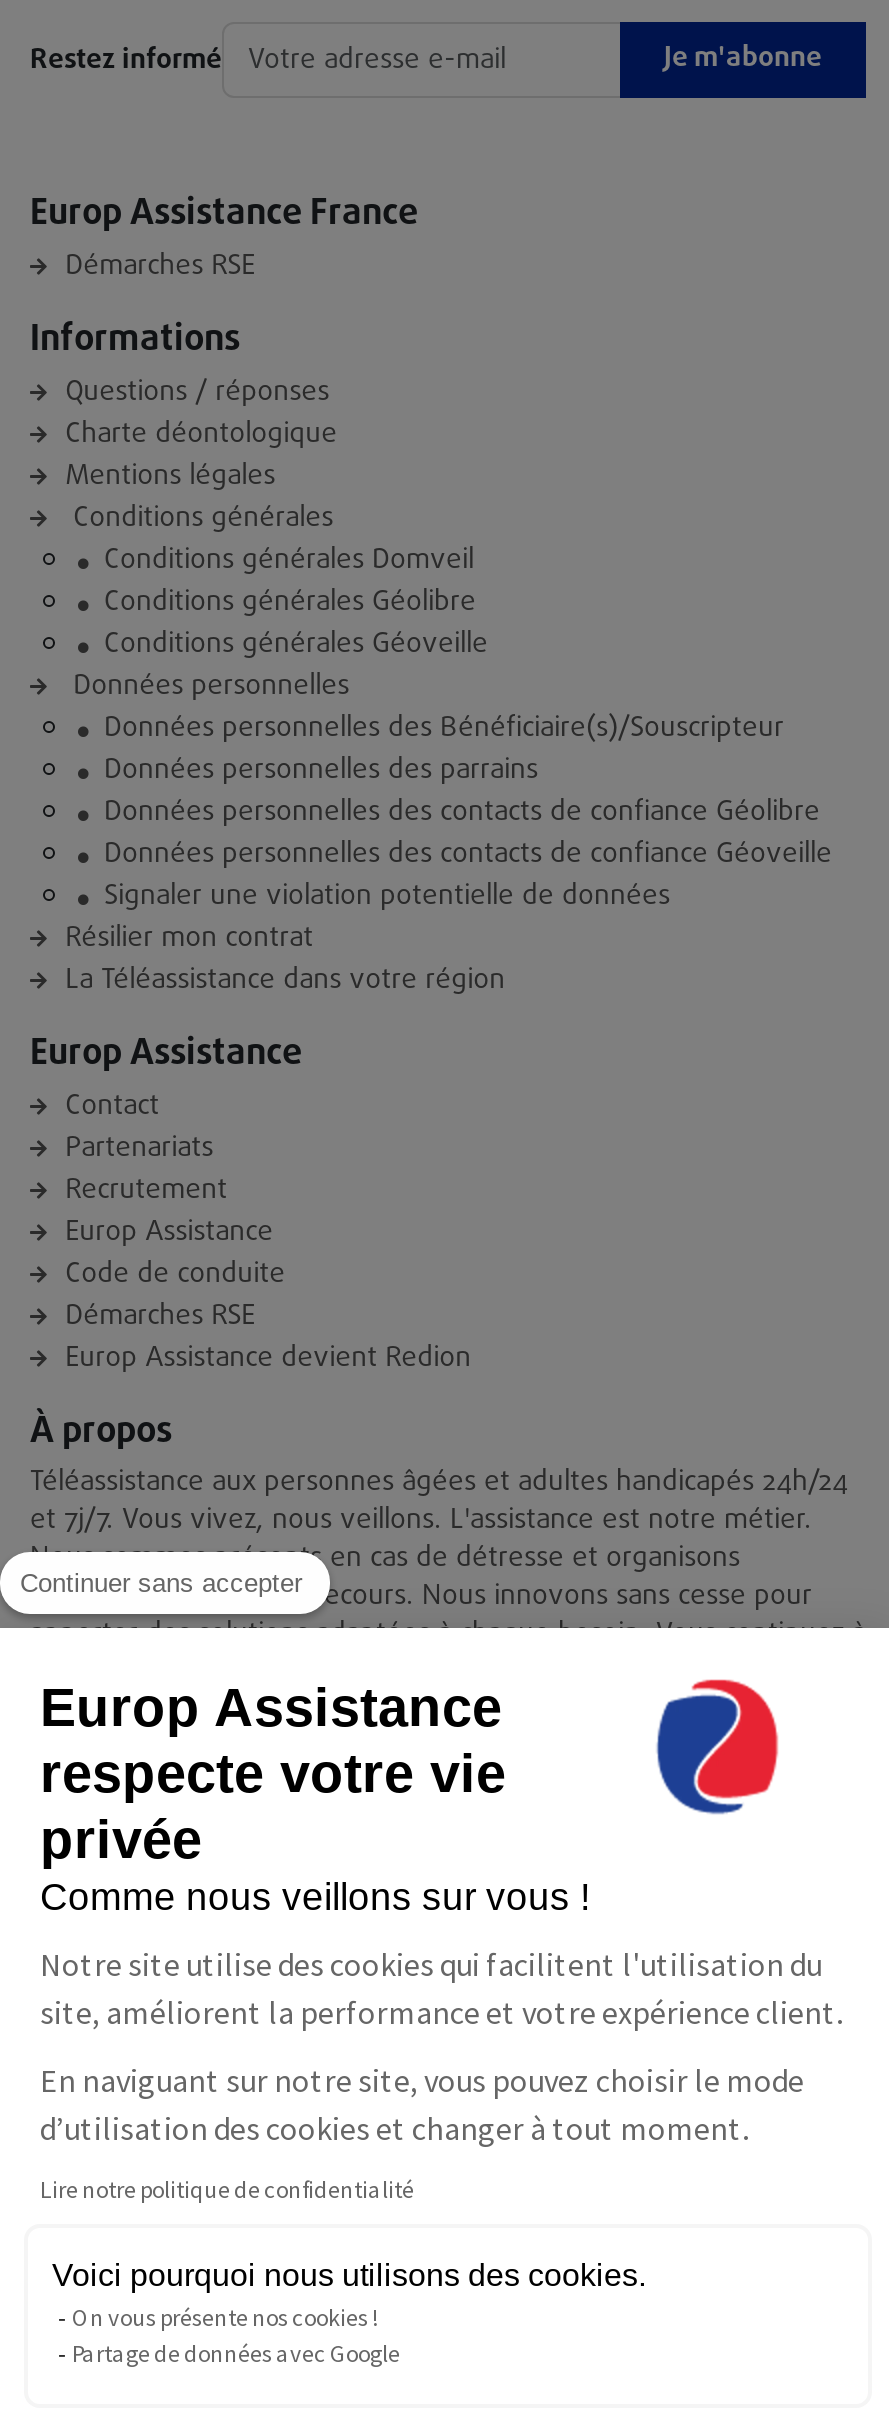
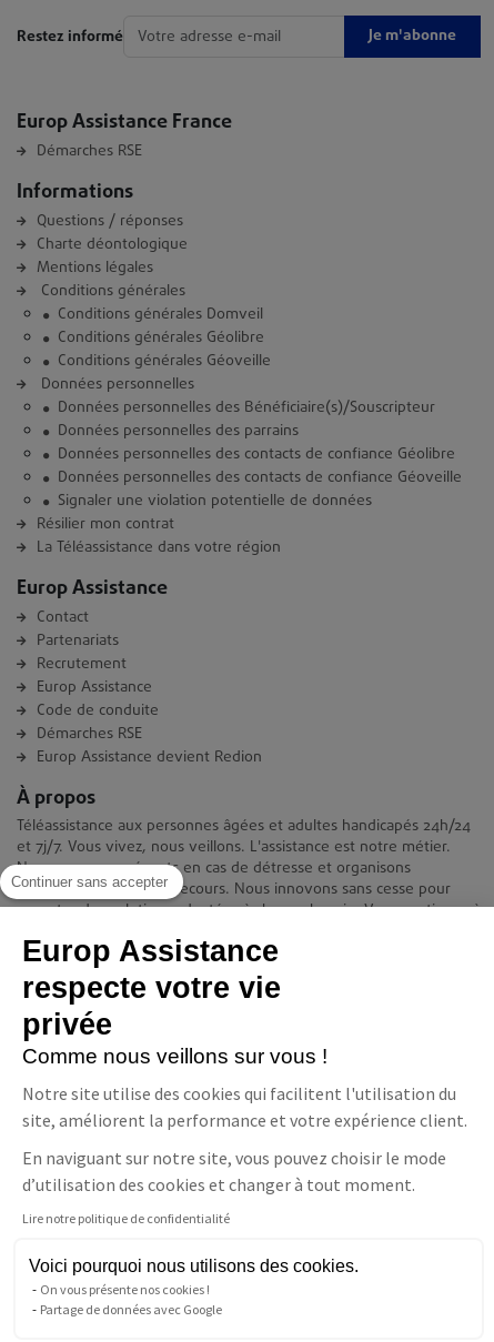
- [image]
